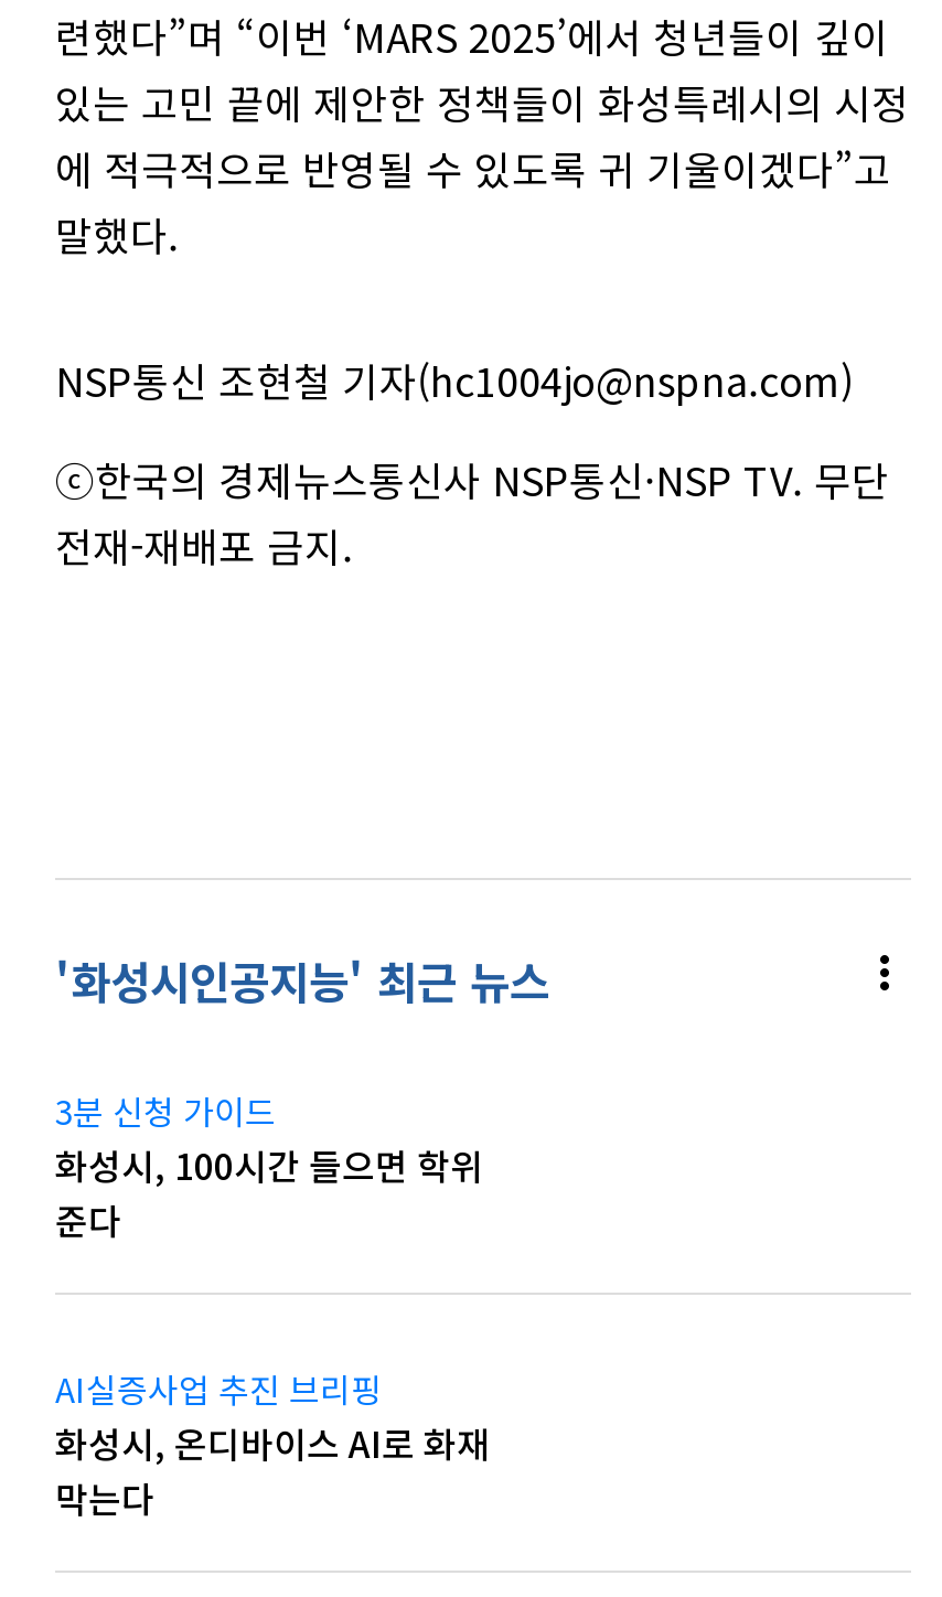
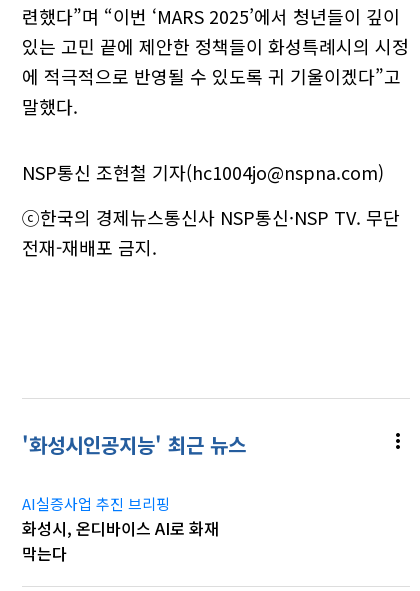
- 3분 신청 가이드
- 화성시, 100시간 들으면 학위
- 준다
